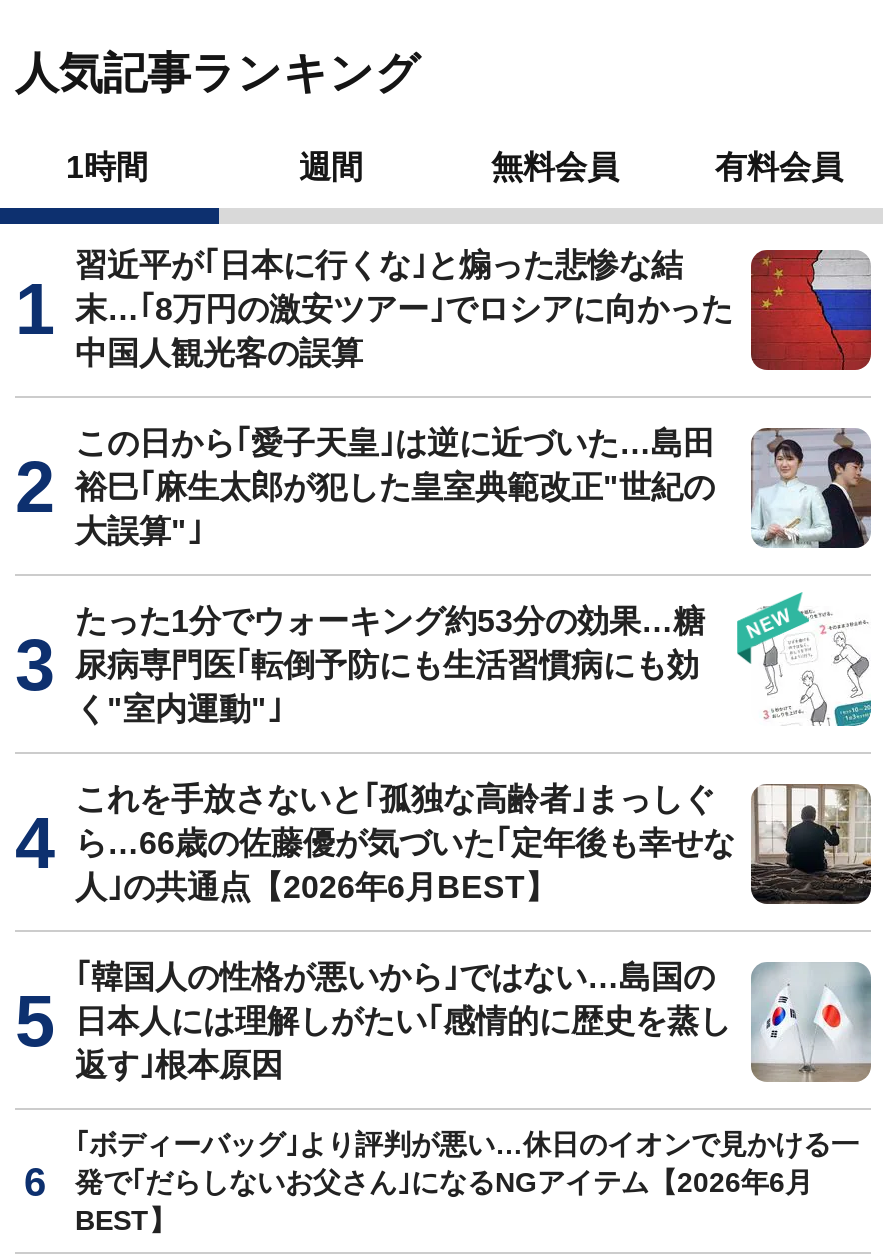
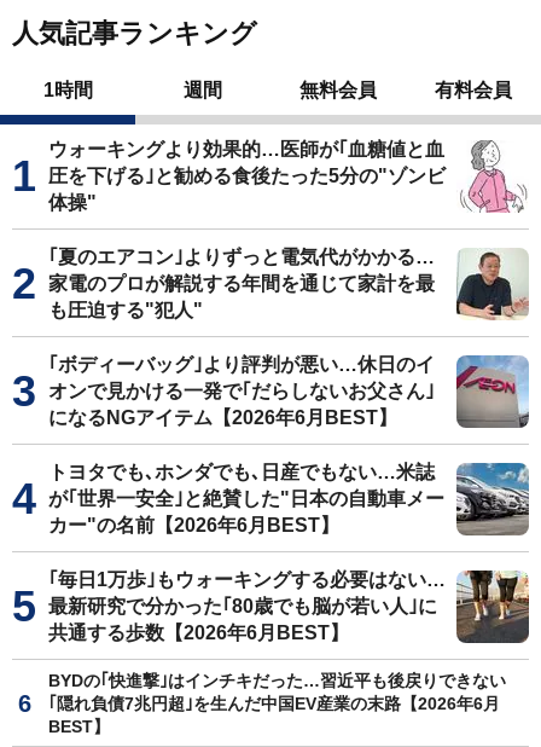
- [image]
- 習近平が｢日本に行くな｣と煽った悲惨な結
- 末…｢8万円の激安ツアー｣でロシアに向かった
- 中国人観光客の誤算
+ [image]
+ ウォーキングより効果的…医師が｢血糖値と血
+ 圧を下げる｣と勧める食後たった5分の"ゾンビ
+ 体操"

- [image]
- この日から｢愛子天皇｣は逆に近づいた…島田
- 裕巳｢麻生太郎が犯した皇室典範改正"世紀の
- 大誤算"｣
+ [image]
+ ｢夏のエアコン｣よりずっと電気代がかかる…
+ 家電のプロが解説する年間を通じて家計を最
+ も圧迫する"犯人"

- [image]
- たった1分でウォーキング約53分の効果…糖
- 尿病専門医｢転倒予防にも生活習慣病にも効
- く"室内運動"｣
+ [image]
+ ｢ボディーバッグ｣より評判が悪い…休日のイ
+ オンで見かける一発で｢だらしないお父さん｣
+ になるNGアイテム【2026年6月BEST】

- [image]
- これを手放さないと｢孤独な高齢者｣まっしぐ
- ら…66歳の佐藤優が気づいた｢定年後も幸せな
- 人｣の共通点【2026年6月BEST】
+ [image]
+ トヨタでも､ホンダでも､日産でもない…米誌
+ が｢世界一安全｣と絶賛した"日本の自動車メー
+ カー"の名前【2026年6月BEST】

- [image]
- ｢韓国人の性格が悪いから｣ではない…島国の
- 日本人には理解しがたい｢感情的に歴史を蒸し
- 返す｣根本原因
+ [image]
+ ｢毎日1万歩｣もウォーキングする必要はない…
+ 最新研究で分かった｢80歳でも脳が若い人｣に
+ 共通する歩数【2026年6月BEST】

- ｢ボディーバッグ｣より評判が悪い…休日のイオンで見かける一
- 発で｢だらしないお父さん｣になるNGアイテム【2026年6月
+ BYDの｢快進撃｣はインチキだった…習近平も後戻りできない
+ ｢隠れ負債7兆円超｣を生んだ中国EV産業の末路【2026年6月
